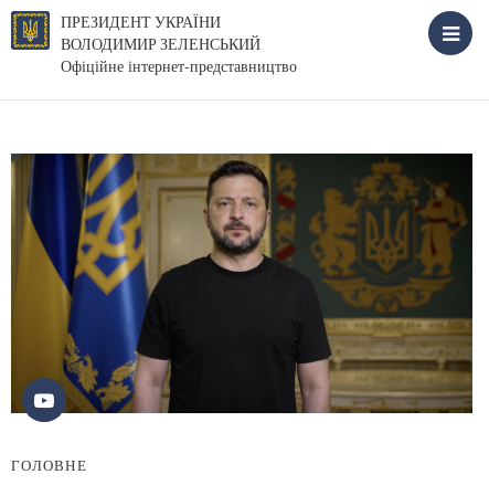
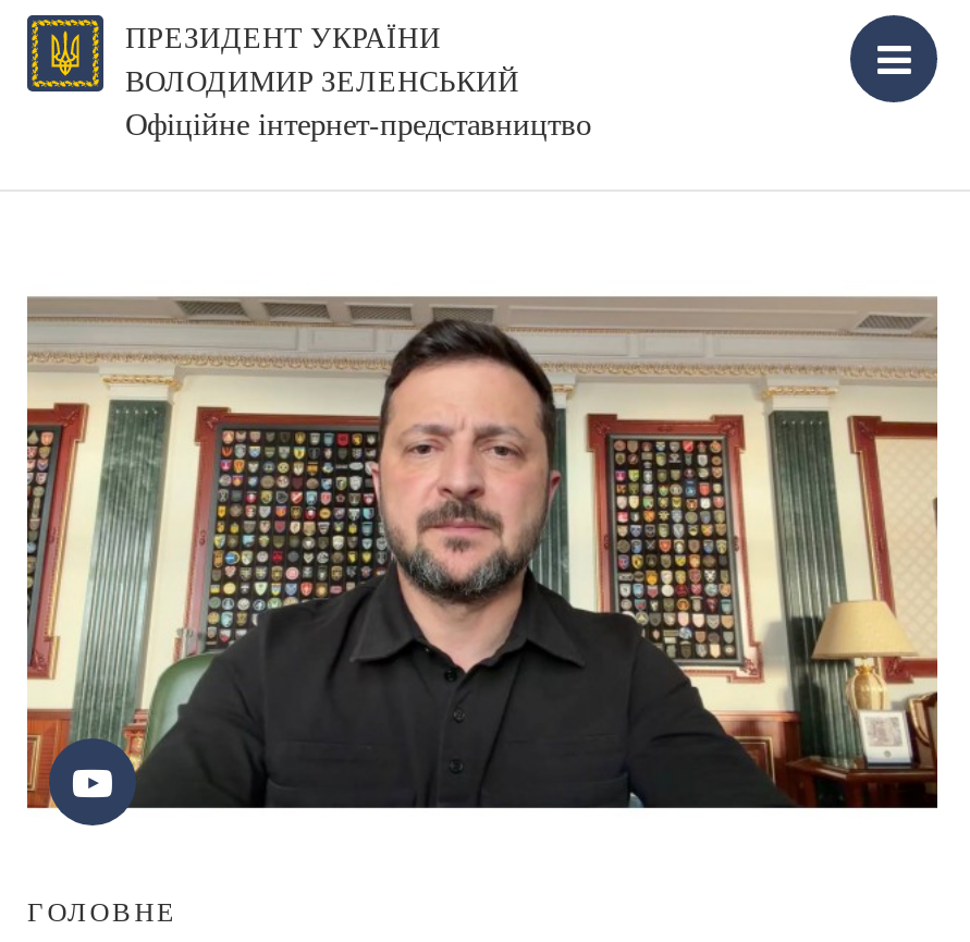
- [image]
+ [image]
